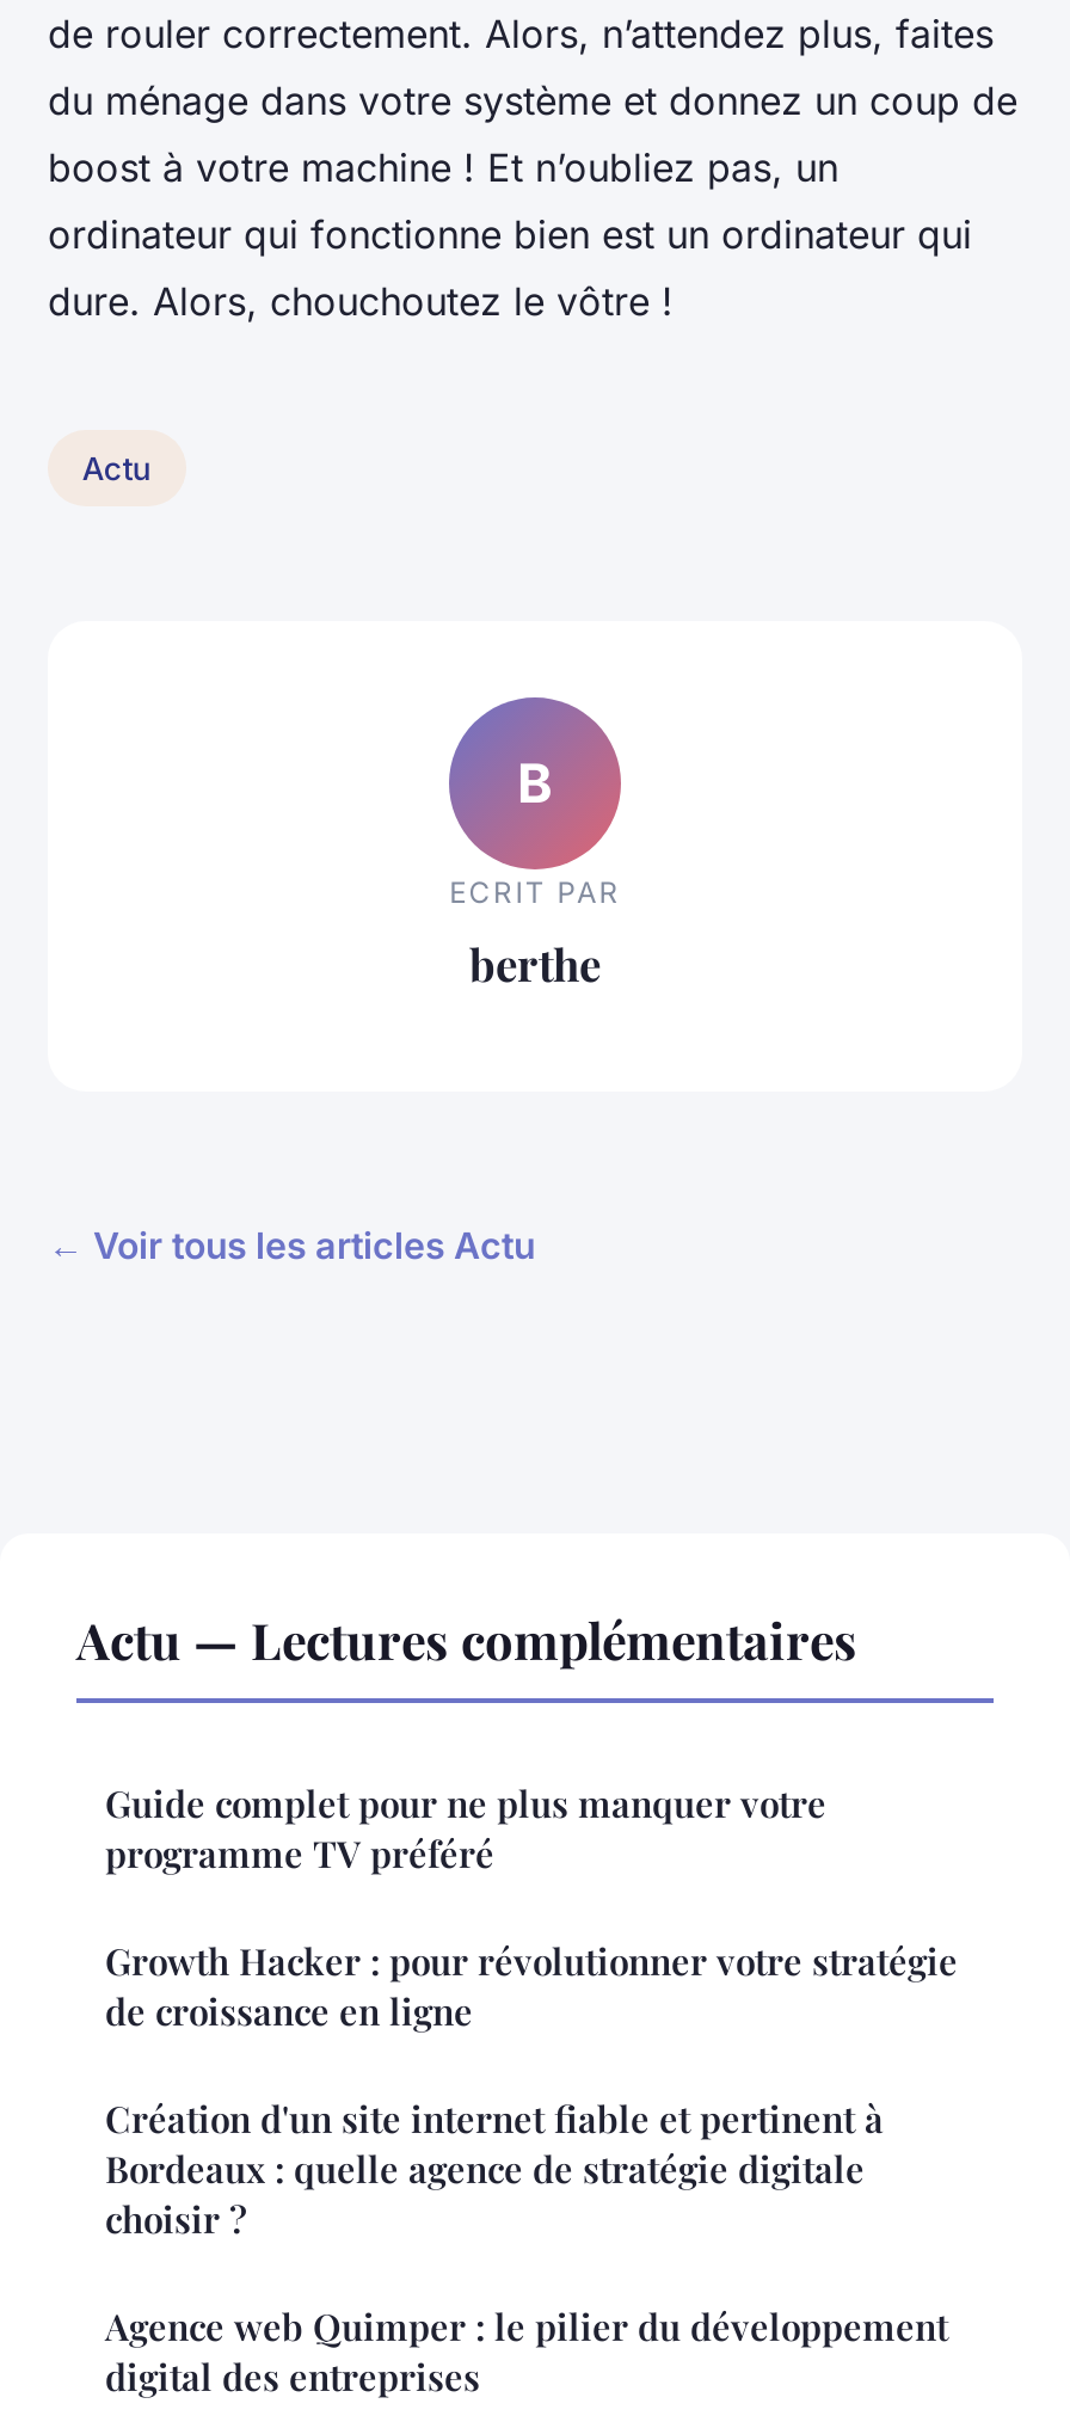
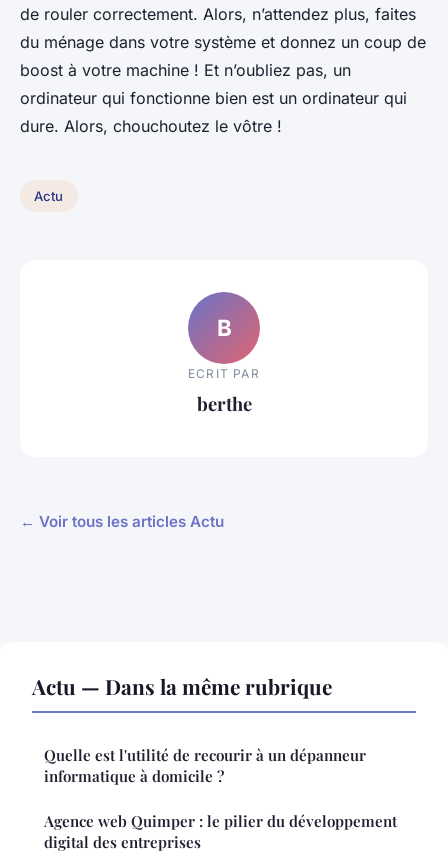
- Actu — Lectures complémentaires
- Guide complet pour ne plus manquer votre
- programme TV préféré
- Growth Hacker : pour révolutionner votre stratégie
- de croissance en ligne
- Création d'un site internet fiable et pertinent à
- Bordeaux : quelle agence de stratégie digitale
- choisir ?
+ Actu — Dans la même rubrique
+ Quelle est l'utilité de recourir à un dépanneur
+ informatique à domicile ?
